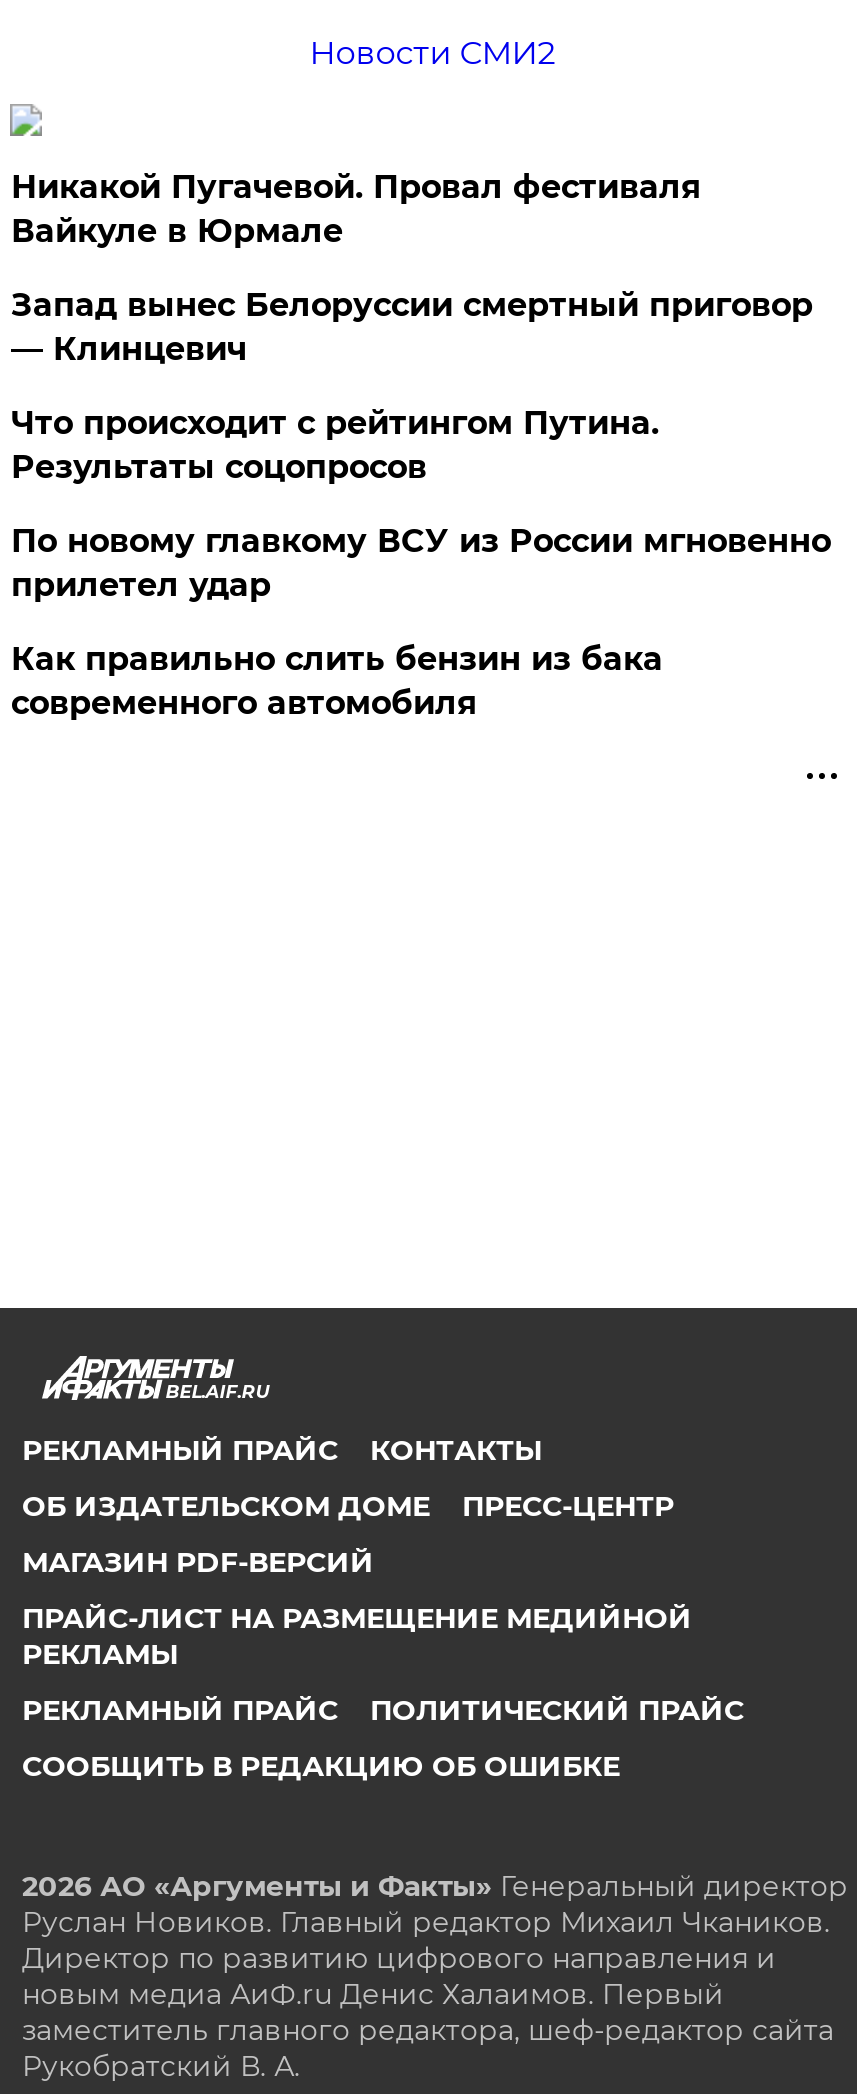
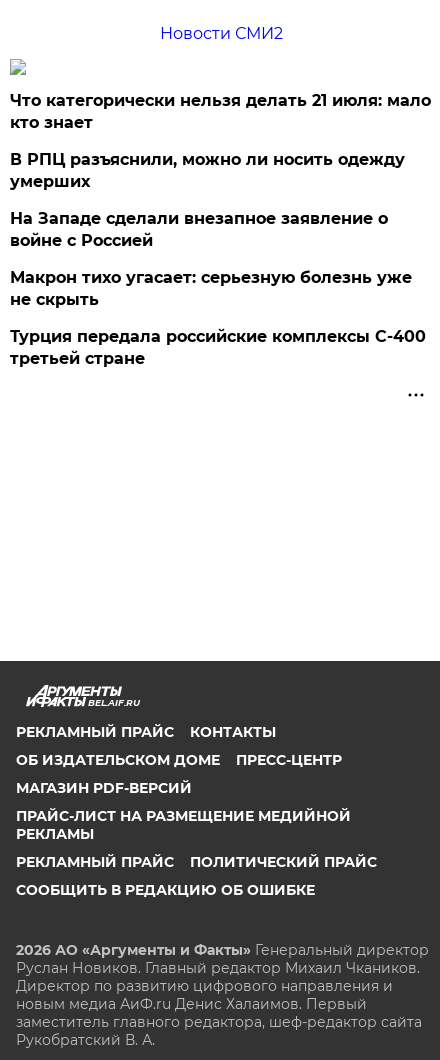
- Никакой Пугачевой. Провал фестиваля
- Вайкуле в Юрмале
+ Что категорически нельзя делать 21 июля: мало
+ кто знает

- Запад вынес Белоруссии смертный приговор
- — Клинцевич
+ В РПЦ разъяснили, можно ли носить одежду
+ умерших

- Что происходит с рейтингом Путина.
- Результаты соцопросов
+ На Западе сделали внезапное заявление о
+ войне с Россией

- По новому главкому ВСУ из России мгновенно
- прилетел удар
+ Макрон тихо угасает: серьезную болезнь уже
+ не скрыть

- Как правильно слить бензин из бака
- современного автомобиля
+ Турция передала российские комплексы С-400
+ третьей стране
